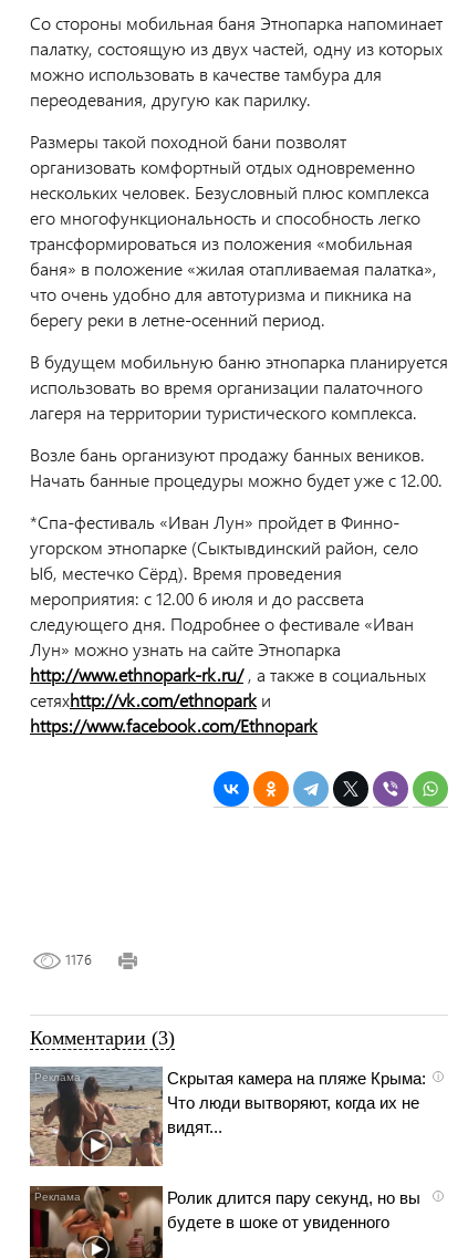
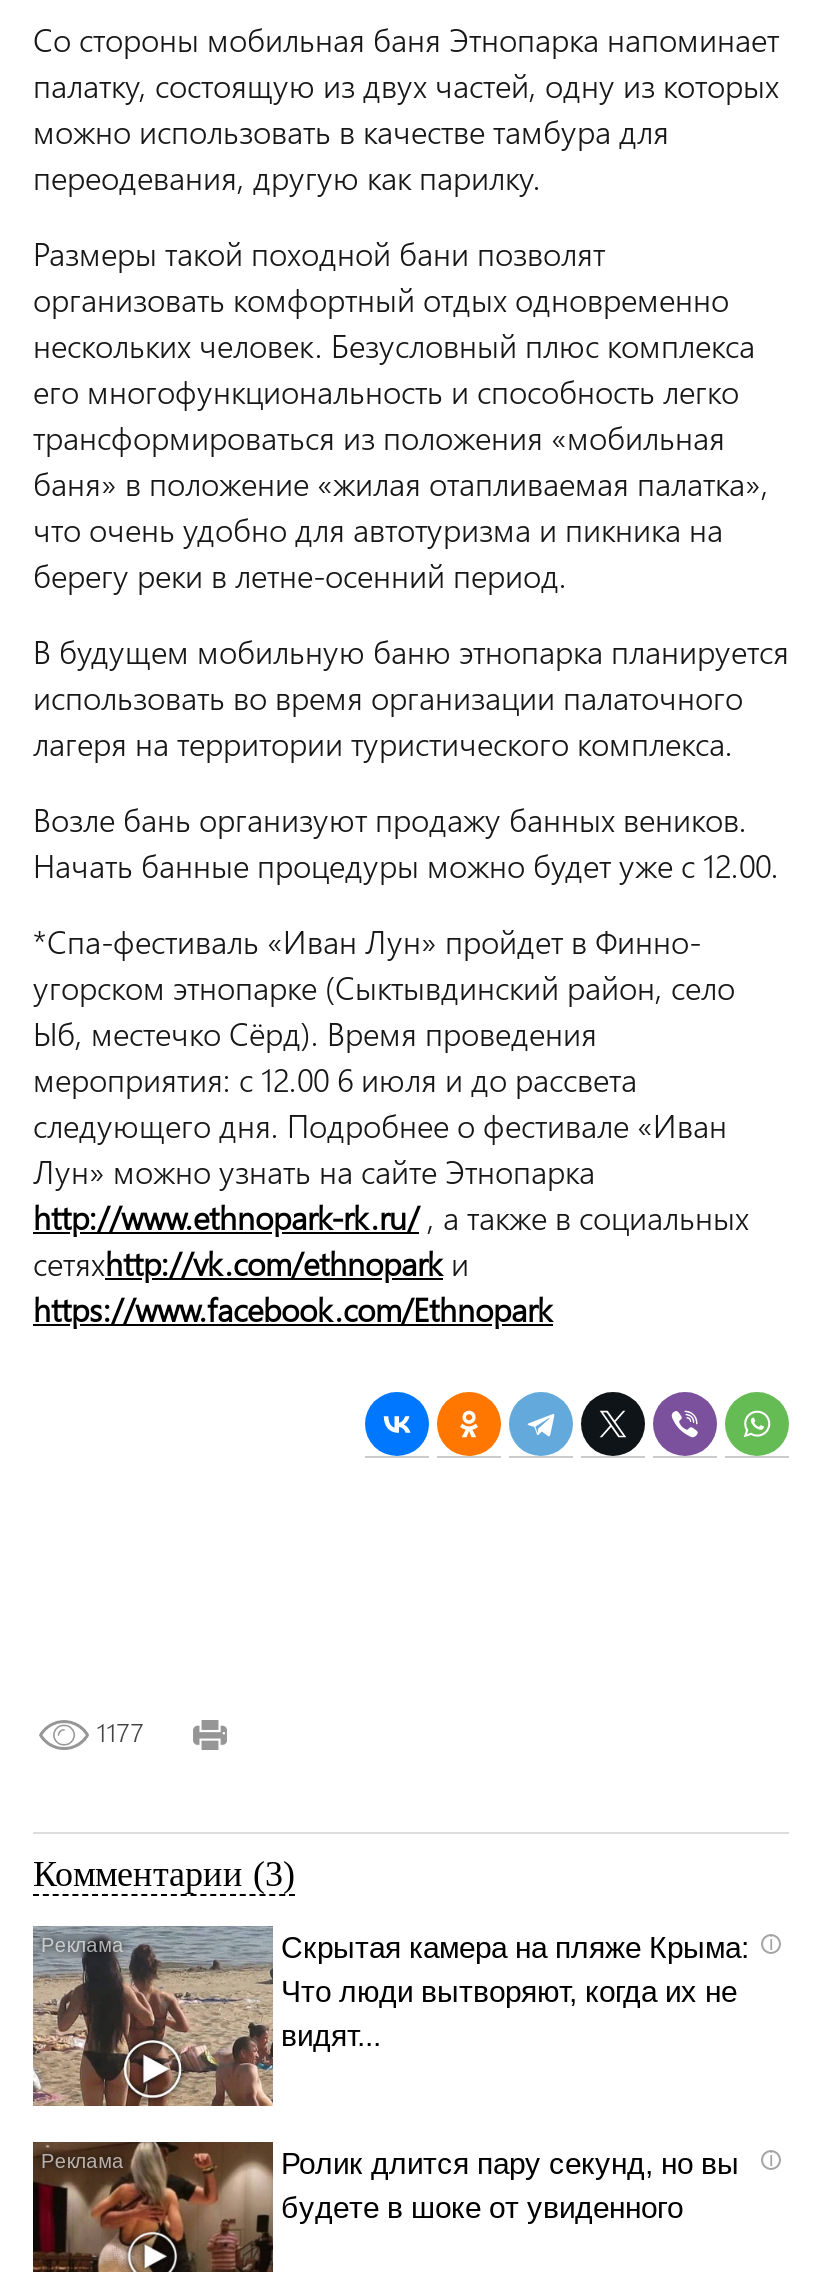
- 1176
+ 1177
